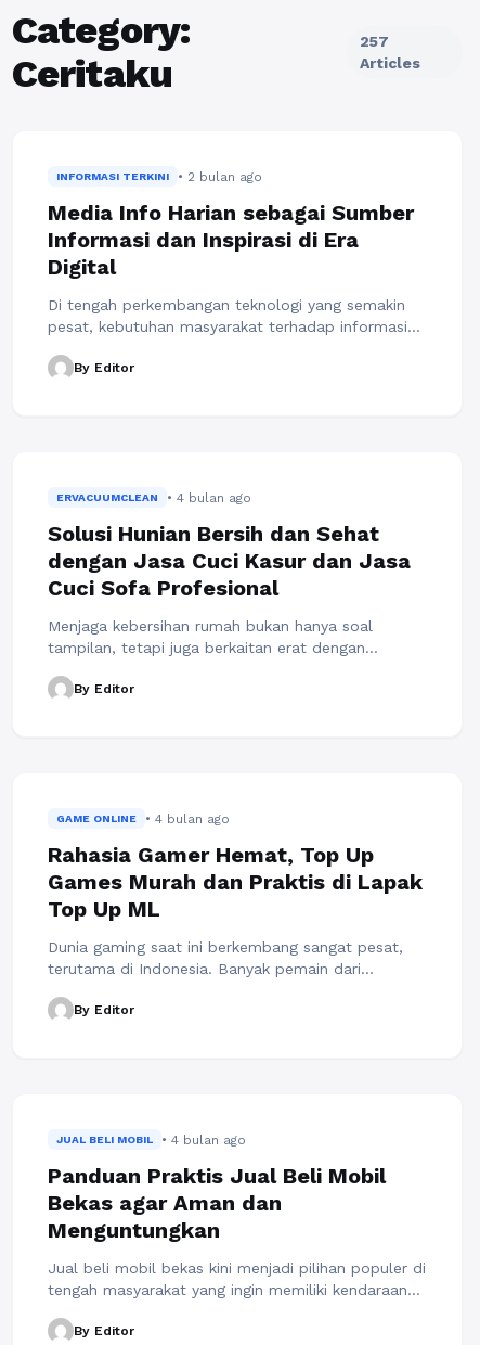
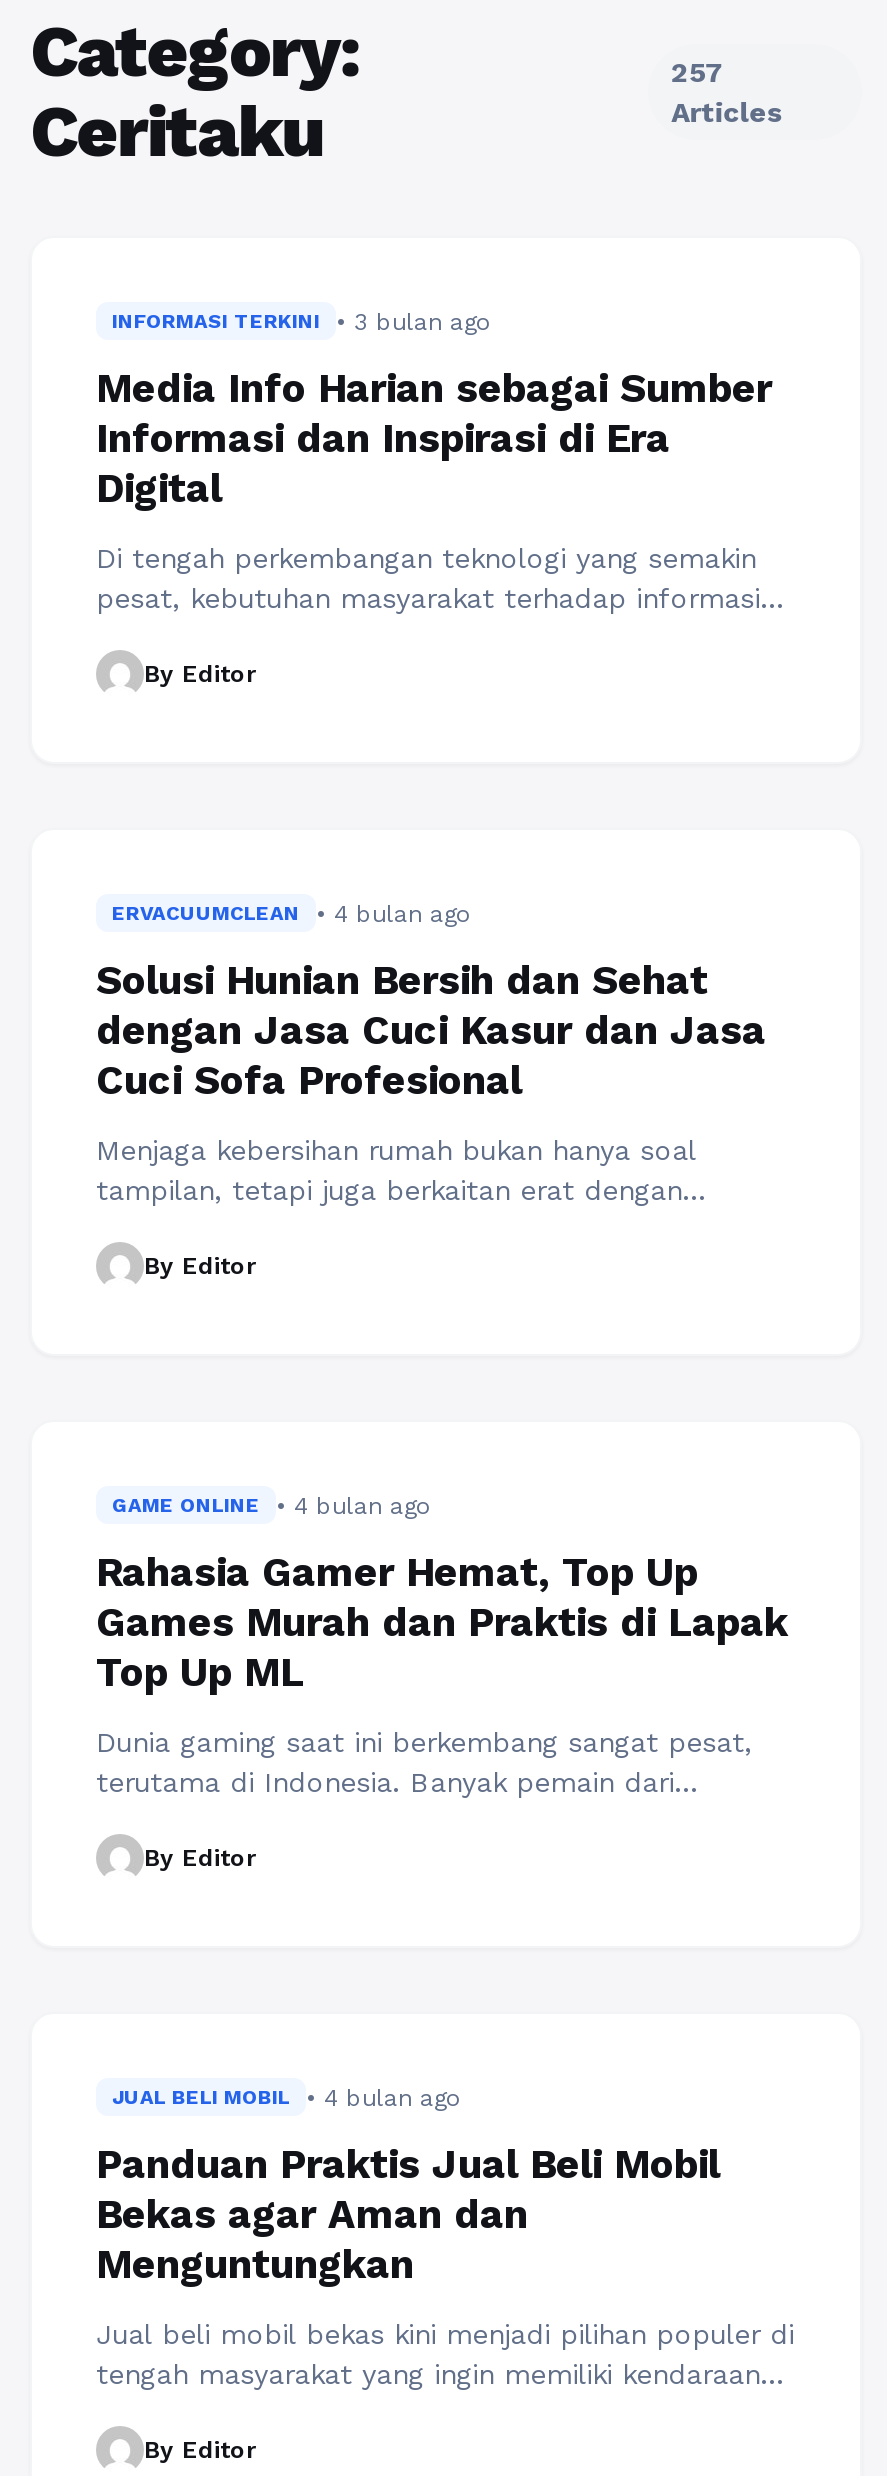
- INFORMASI TERKINI • 2 bulan ago
+ INFORMASI TERKINI • 3 bulan ago
